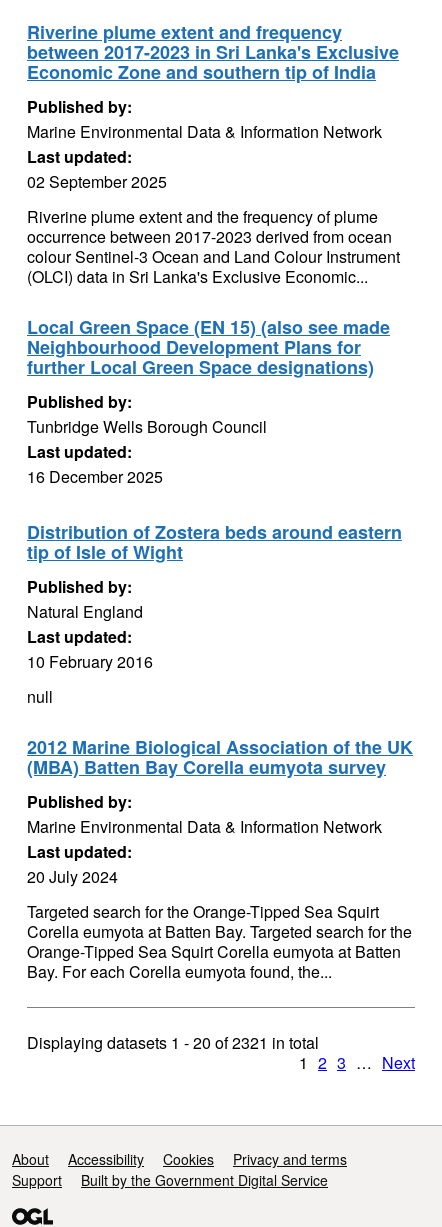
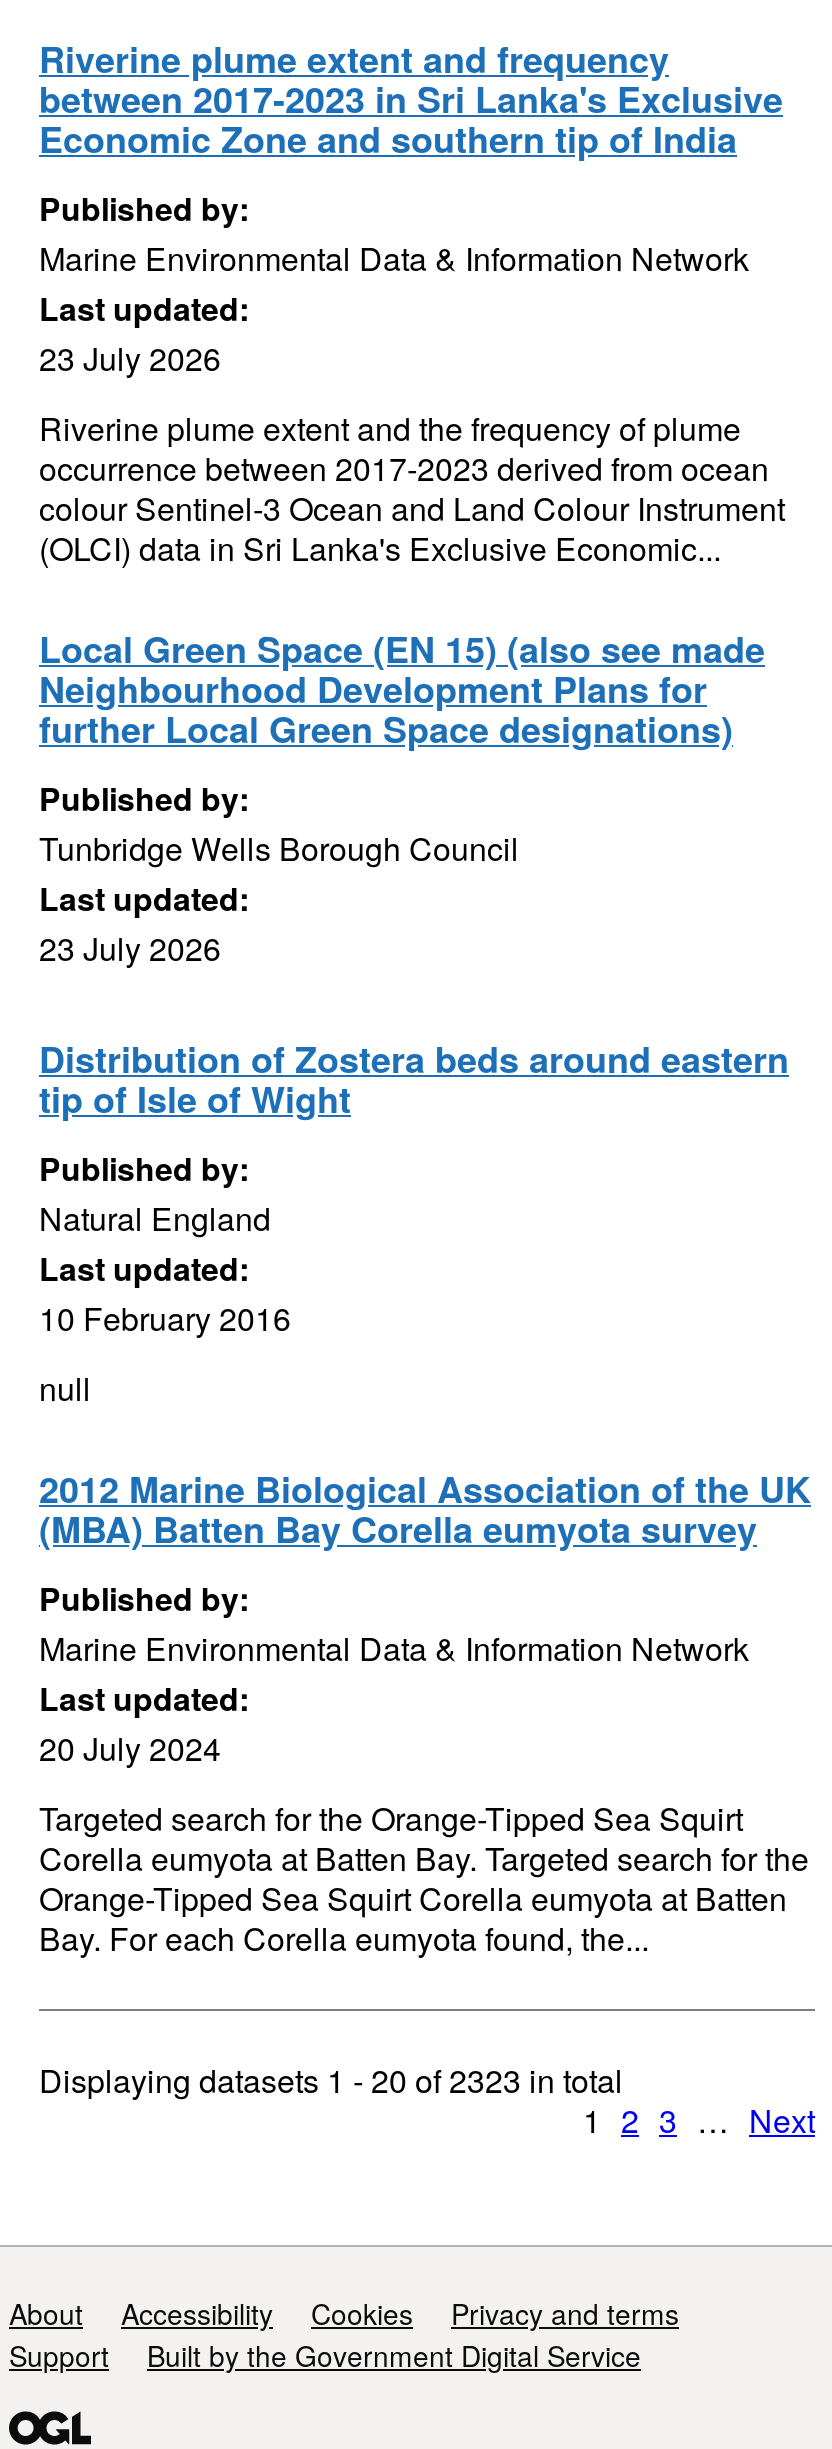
- 02 September 2025
+ 23 July 2026

- 16 December 2025
+ 23 July 2026

- Displaying datasets 1 - 20 of 2321 in total
+ Displaying datasets 1 - 20 of 2323 in total
